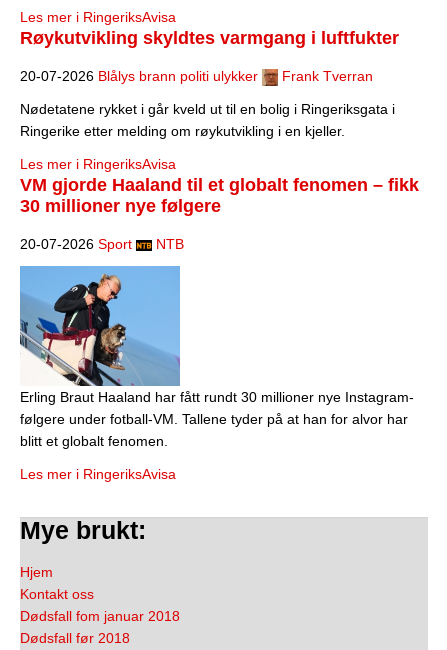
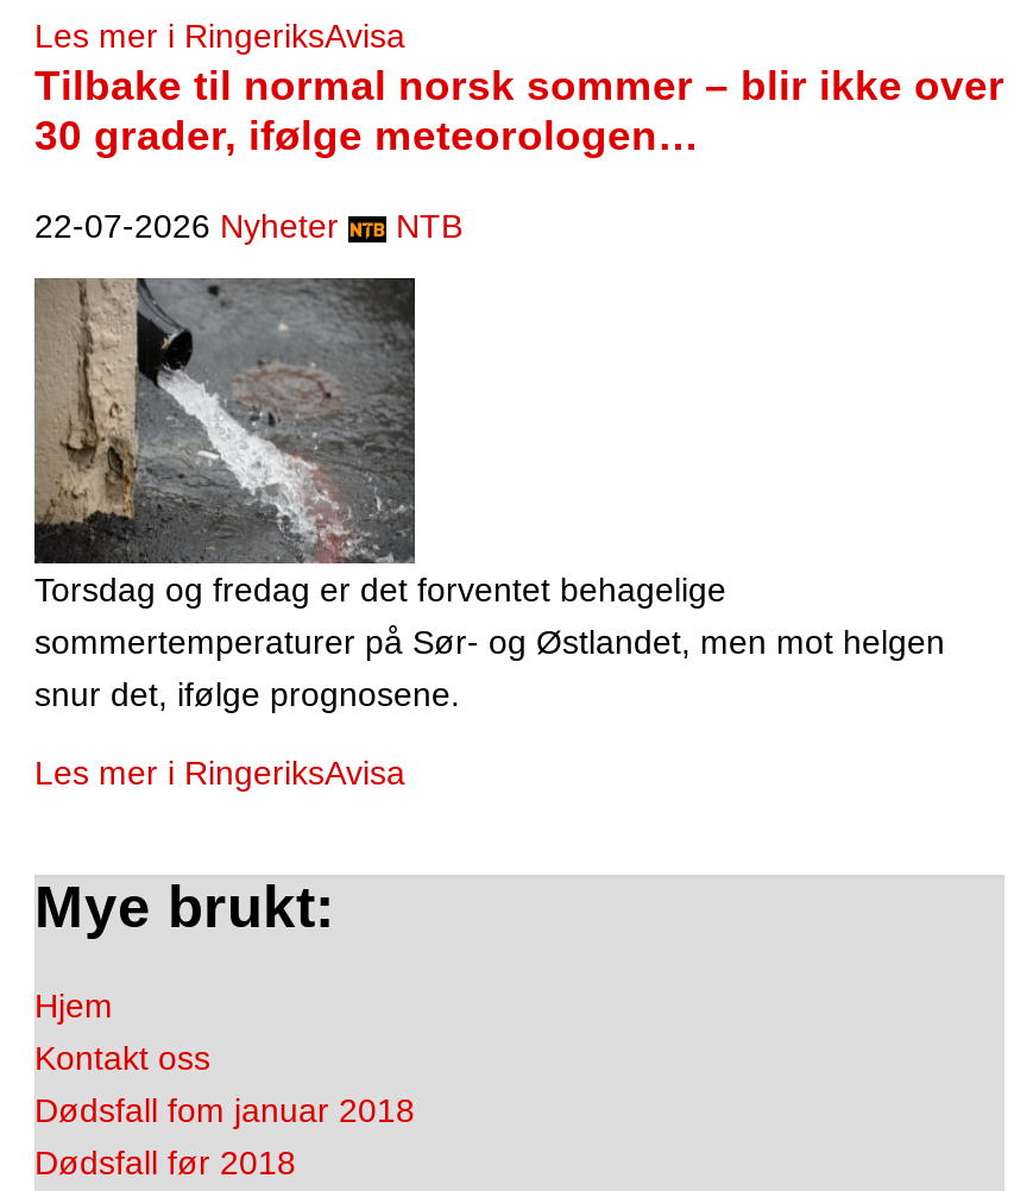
- Røykutvikling skyldtes varmgang i luftfukter
- 20-07-2026 Blålys brann politi ulykker
- Frank Tverran
- Nødetatene rykket i går kveld ut til en bolig i Ringeriksgata i
- Ringerike etter melding om røykutvikling i en kjeller.
- Les mer i RingeriksAvisa
- VM gjorde Haaland til et globalt fenomen – fikk
- 30 millioner nye følgere
- 20-07-2026 Sport
+ Tilbake til normal norsk sommer – blir ikke over
+ 30 grader, ifølge meteorologen…
+ 22-07-2026 Nyheter

- [image]
- Erling Braut Haaland har fått rundt 30 millioner nye Instagram-
- følgere under fotball-VM. Tallene tyder på at han for alvor har
- blitt et globalt fenomen.
+ [image]
+ Torsdag og fredag er det forventet behagelige
+ sommertemperaturer på Sør- og Østlandet, men mot helgen
+ snur det, ifølge prognosene.
